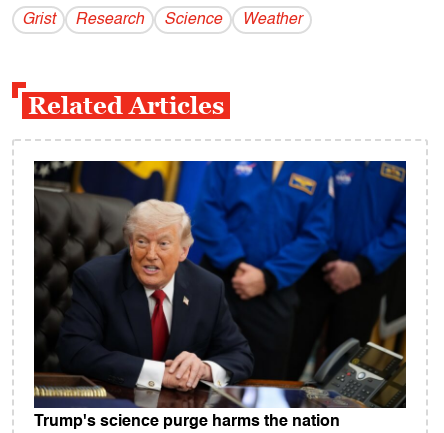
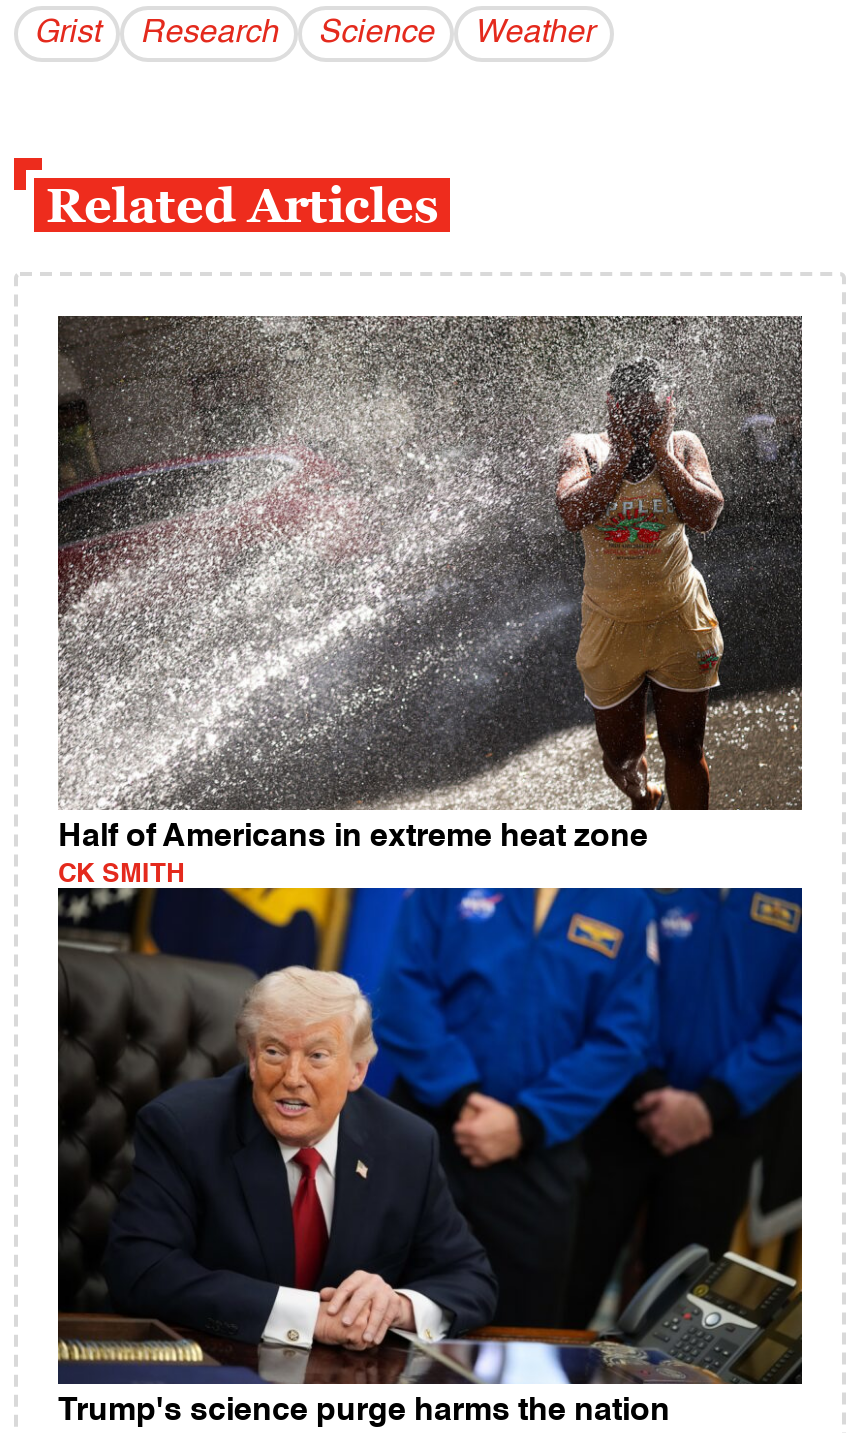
+ [image]
+ Half of Americans in extreme heat zone
+ CK SMITH
